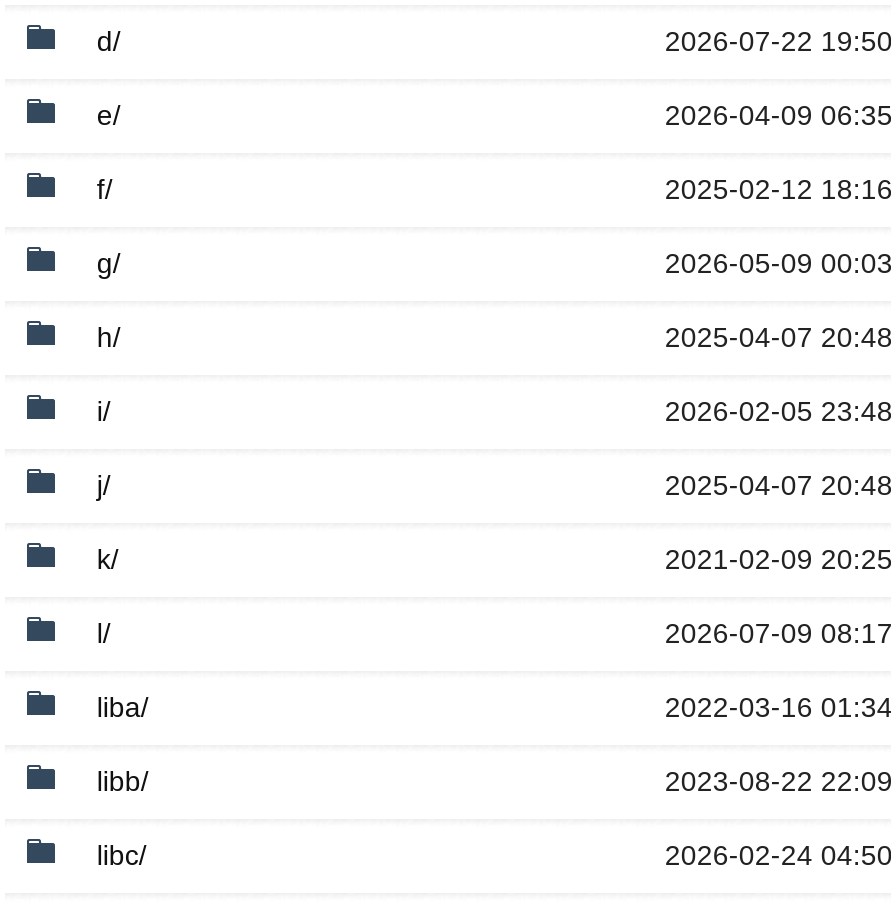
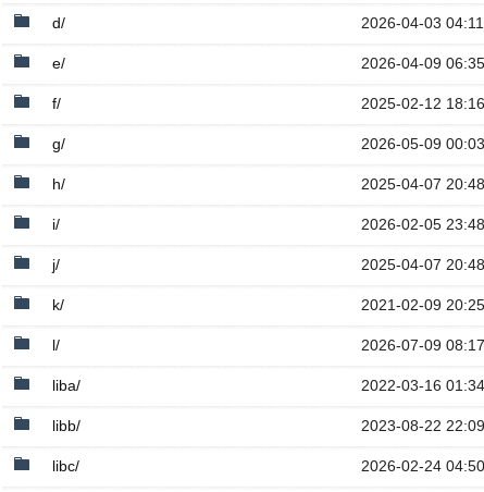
- 2026-07-22 19:50
+ 2026-04-03 04:11
